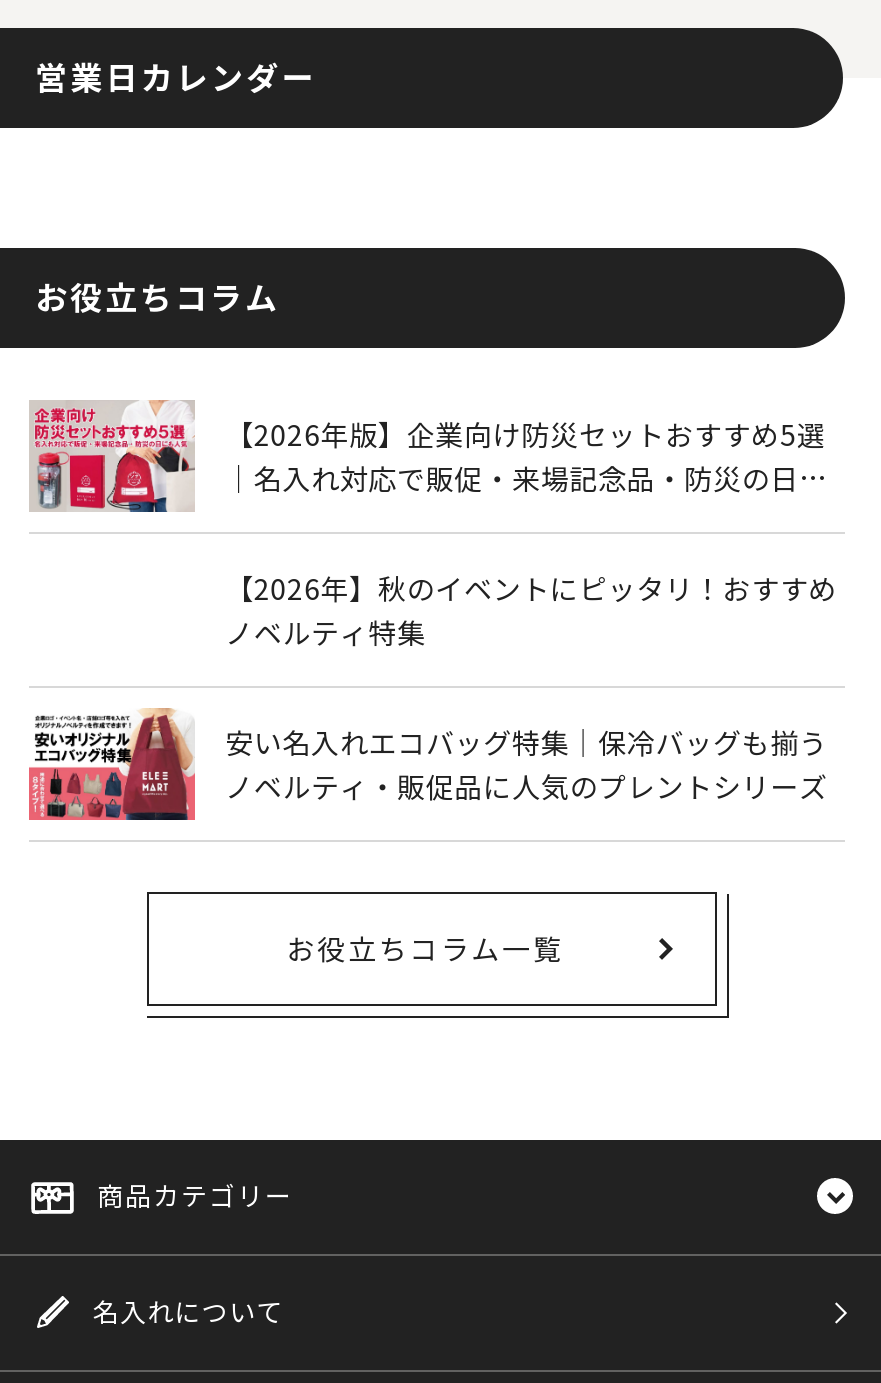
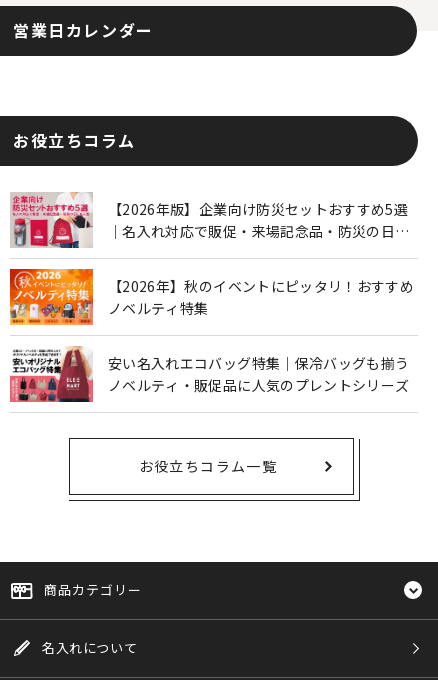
+ [image]
